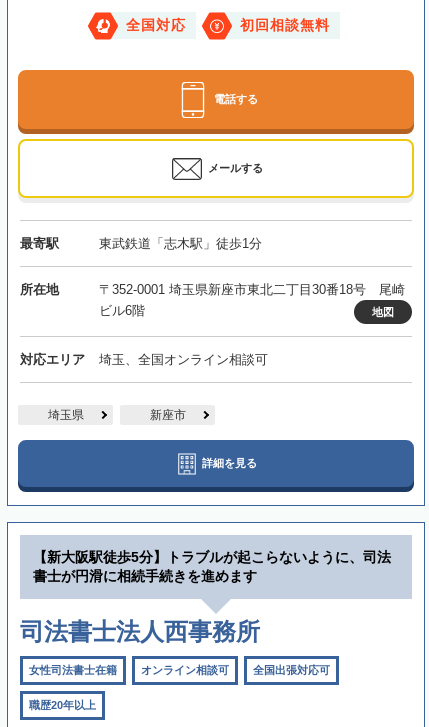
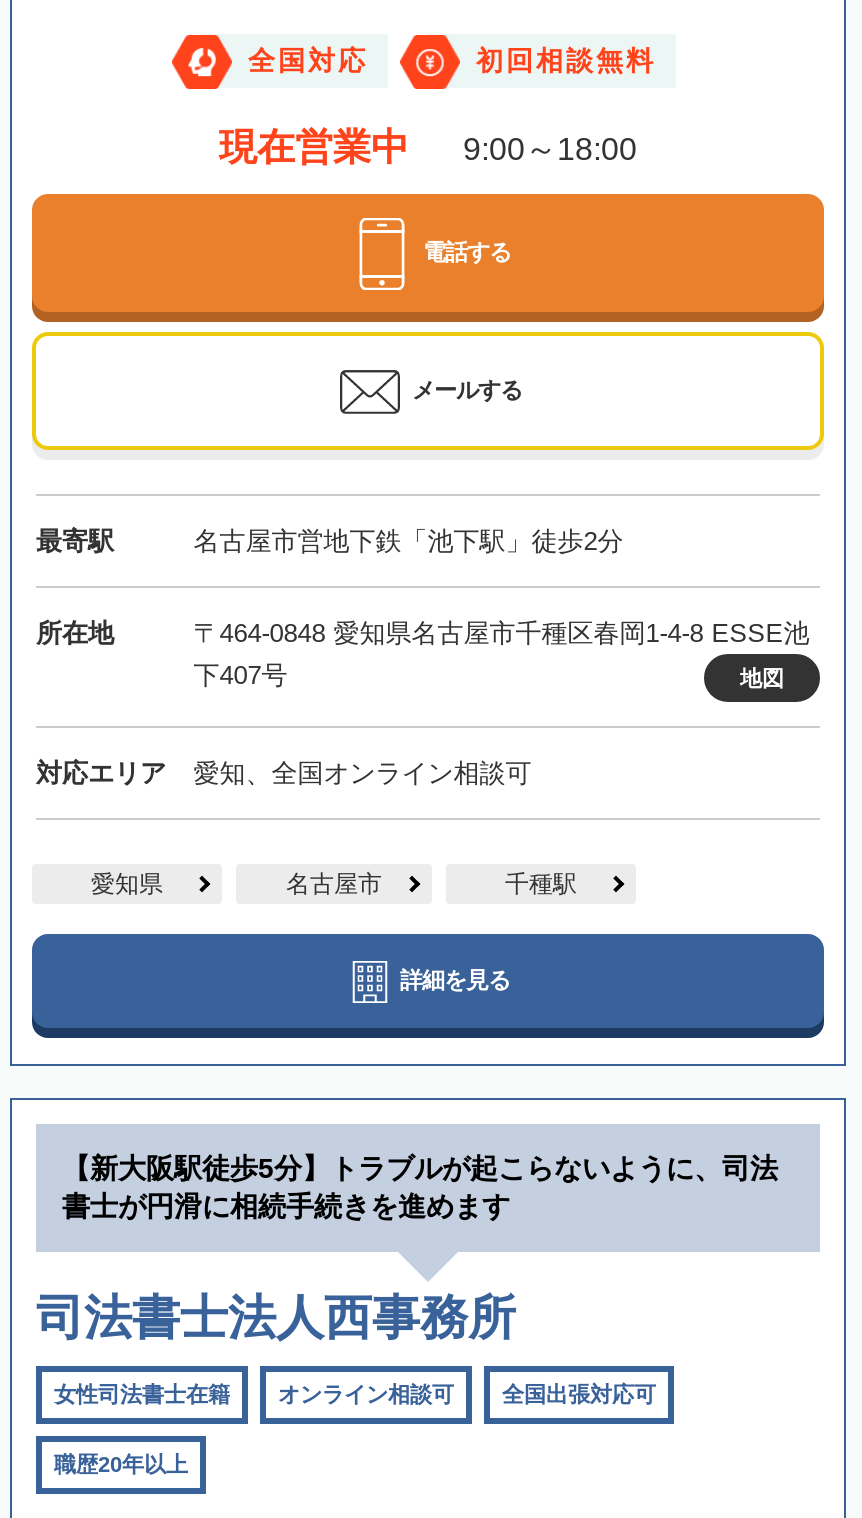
+ 現在営業中
+ 9:00～18:00

- 東武鉄道「志木駅」徒歩1分
+ 名古屋市営地下鉄「池下駅」徒歩2分

- 〒352-0001 埼玉県新座市東北二丁目30番18号 尾崎
- ビル6階
+ 〒464-0848 愛知県名古屋市千種区春岡1-4-8 ESSE池
+ 下407号

- 埼玉、全国オンライン相談可
+ 愛知、全国オンライン相談可

- 埼玉県
- 新座市
+ 愛知県
+ 名古屋市
+ 千種駅
